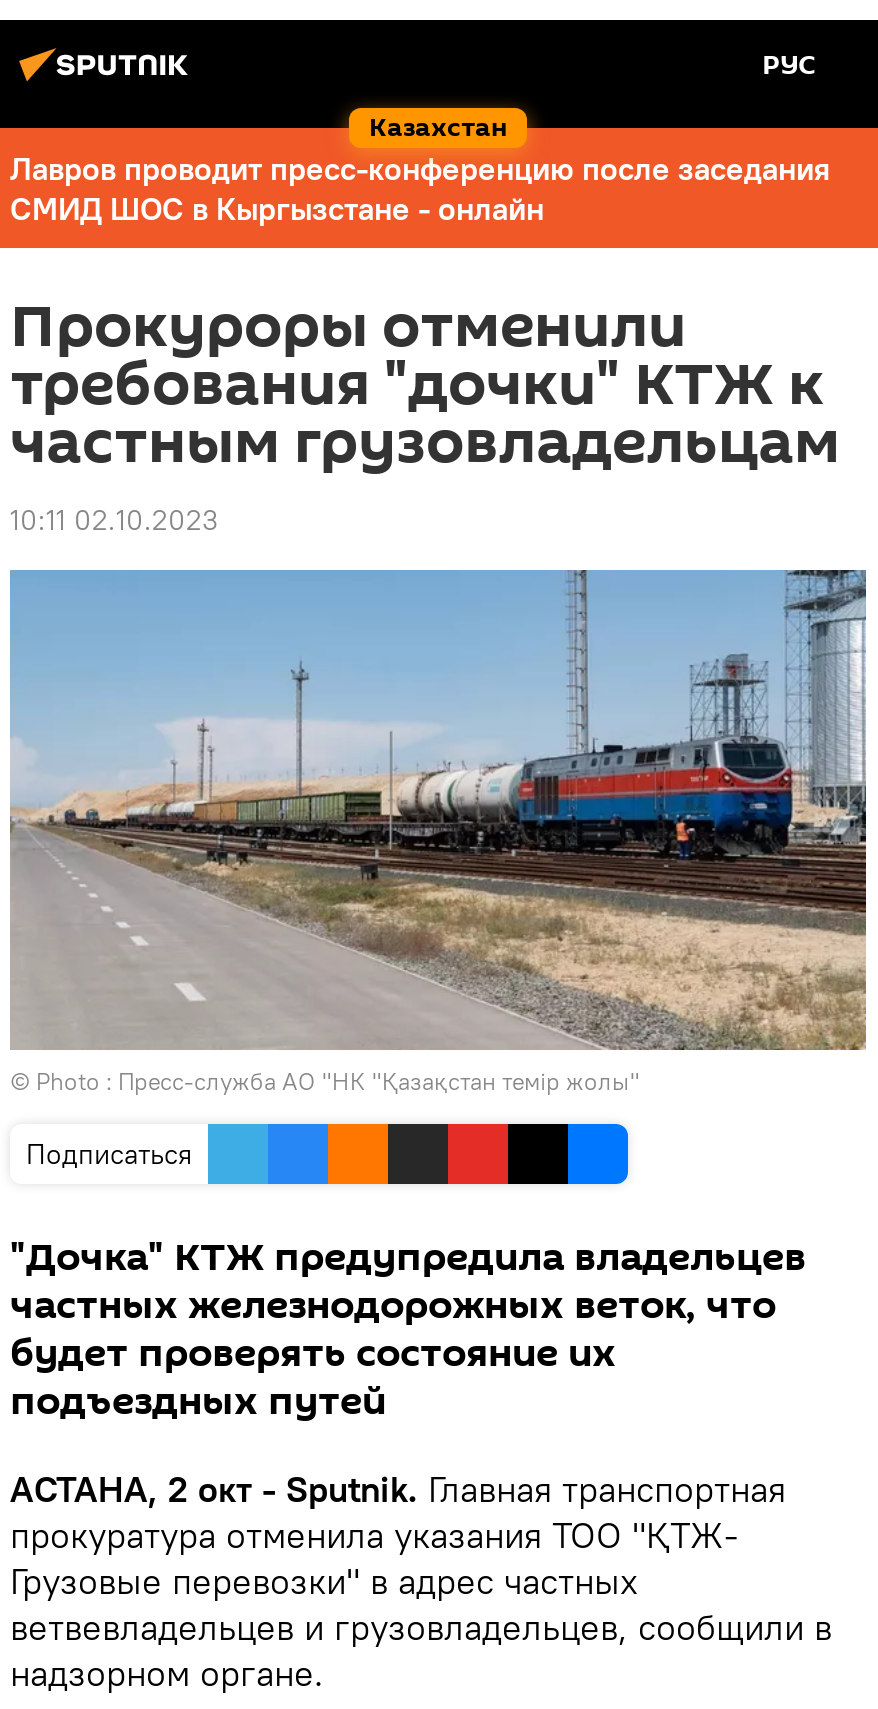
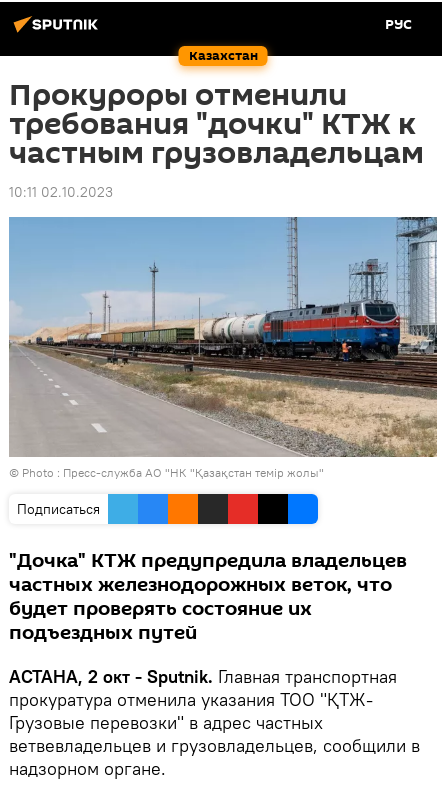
- Лавров проводит пресс-конференцию после заседания
- СМИД ШОС в Кыргызстане - онлайн
